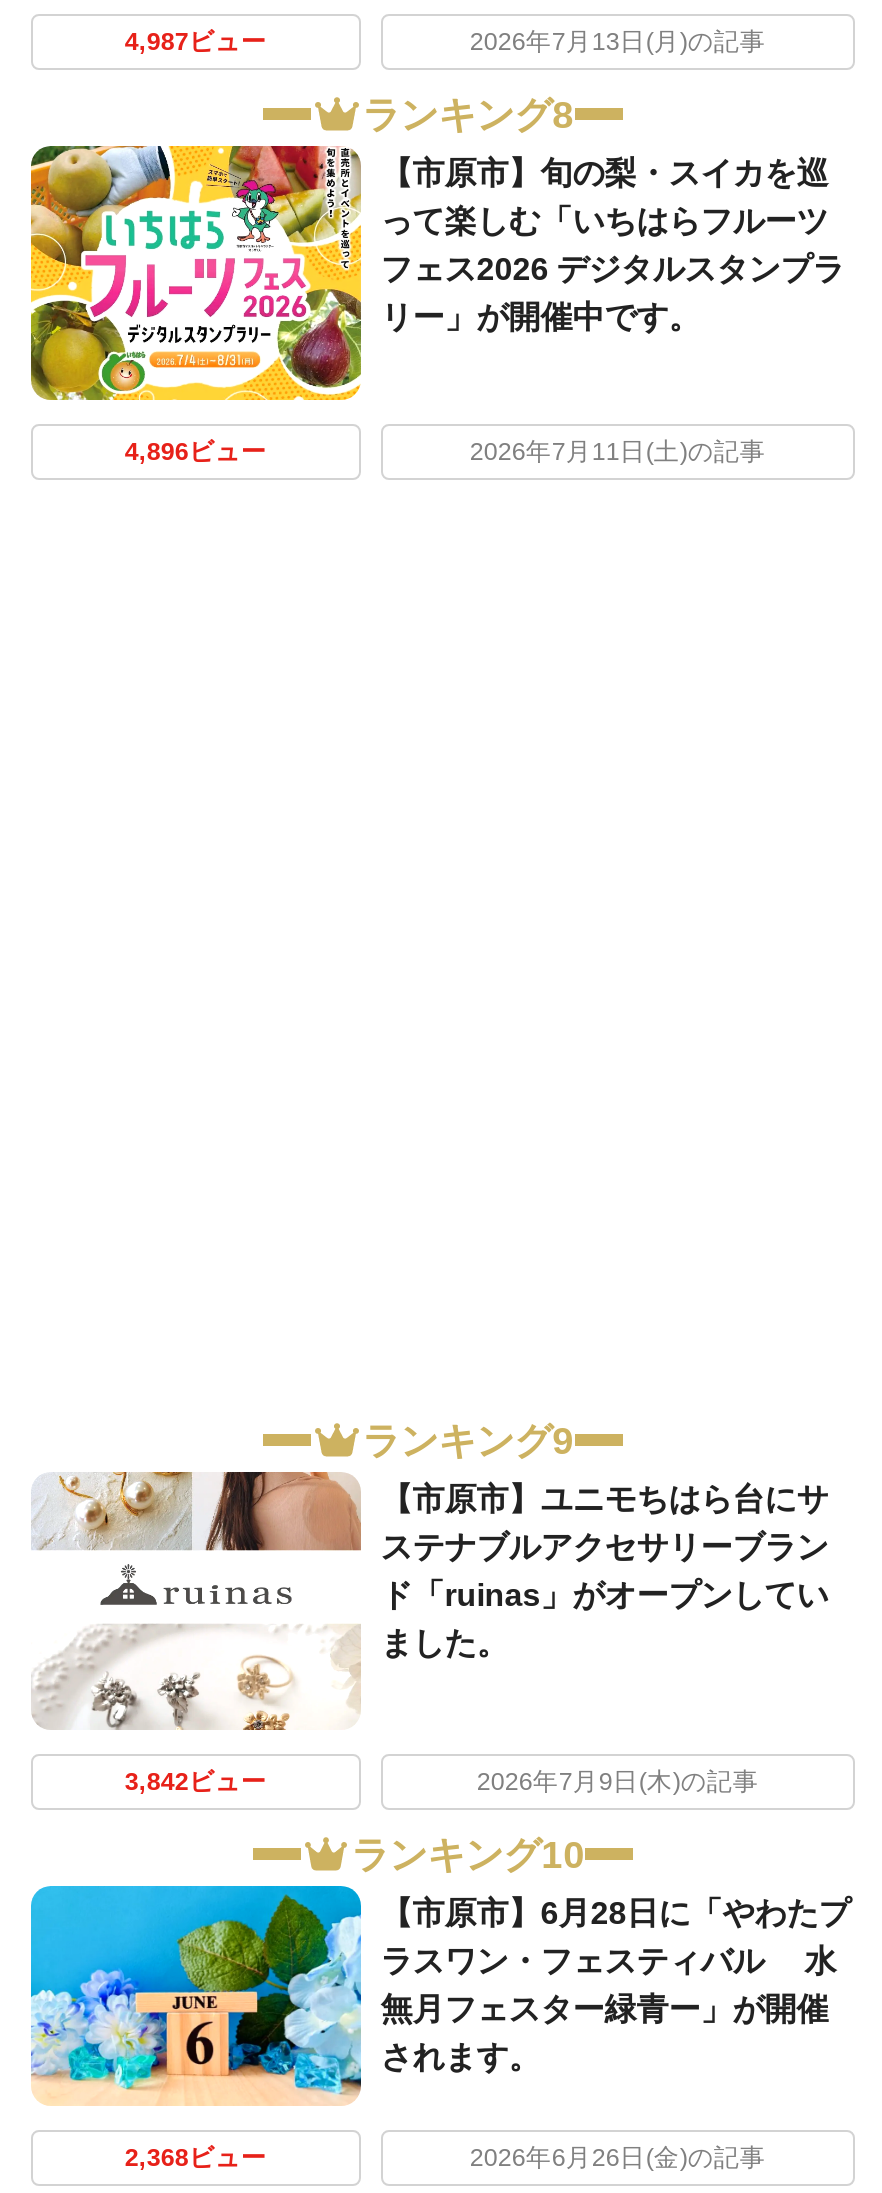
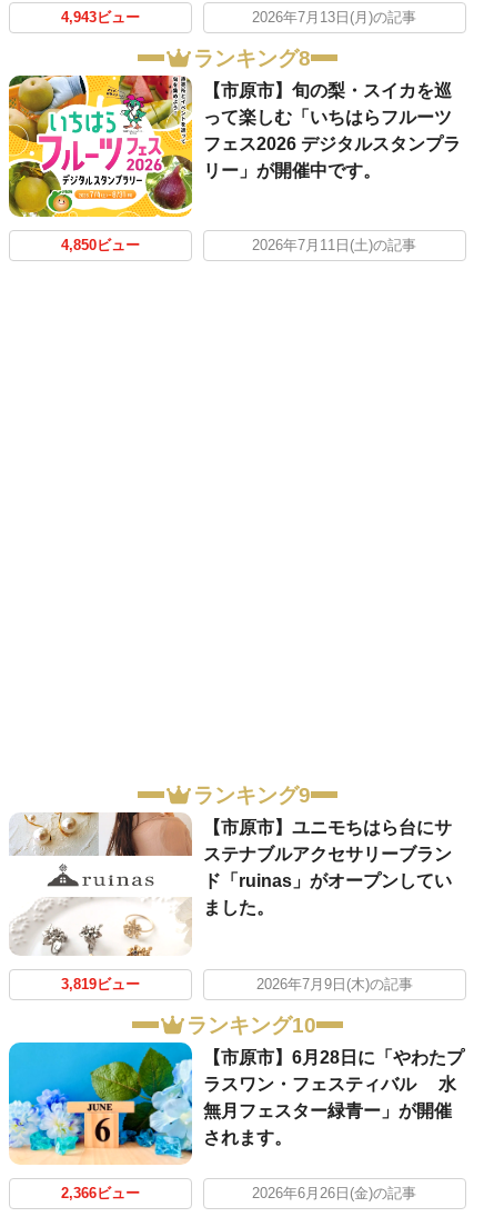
- 4,987ビュー
+ 4,943ビュー

- 4,896ビュー
+ 4,850ビュー

- 3,842ビュー
+ 3,819ビュー

- 2,368ビュー
+ 2,366ビュー
